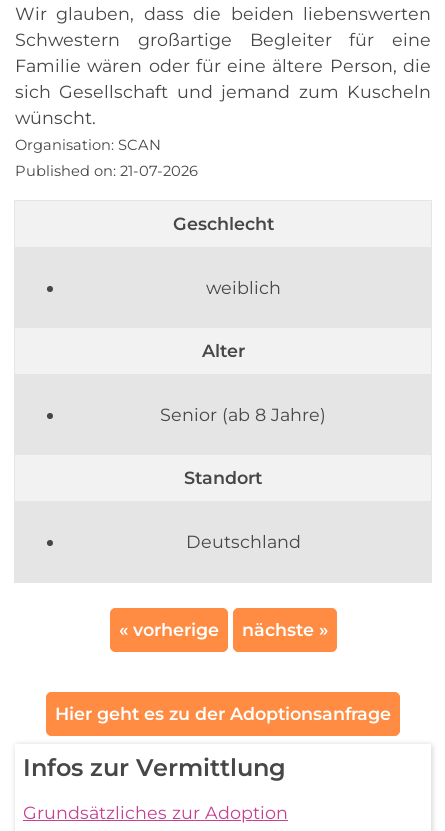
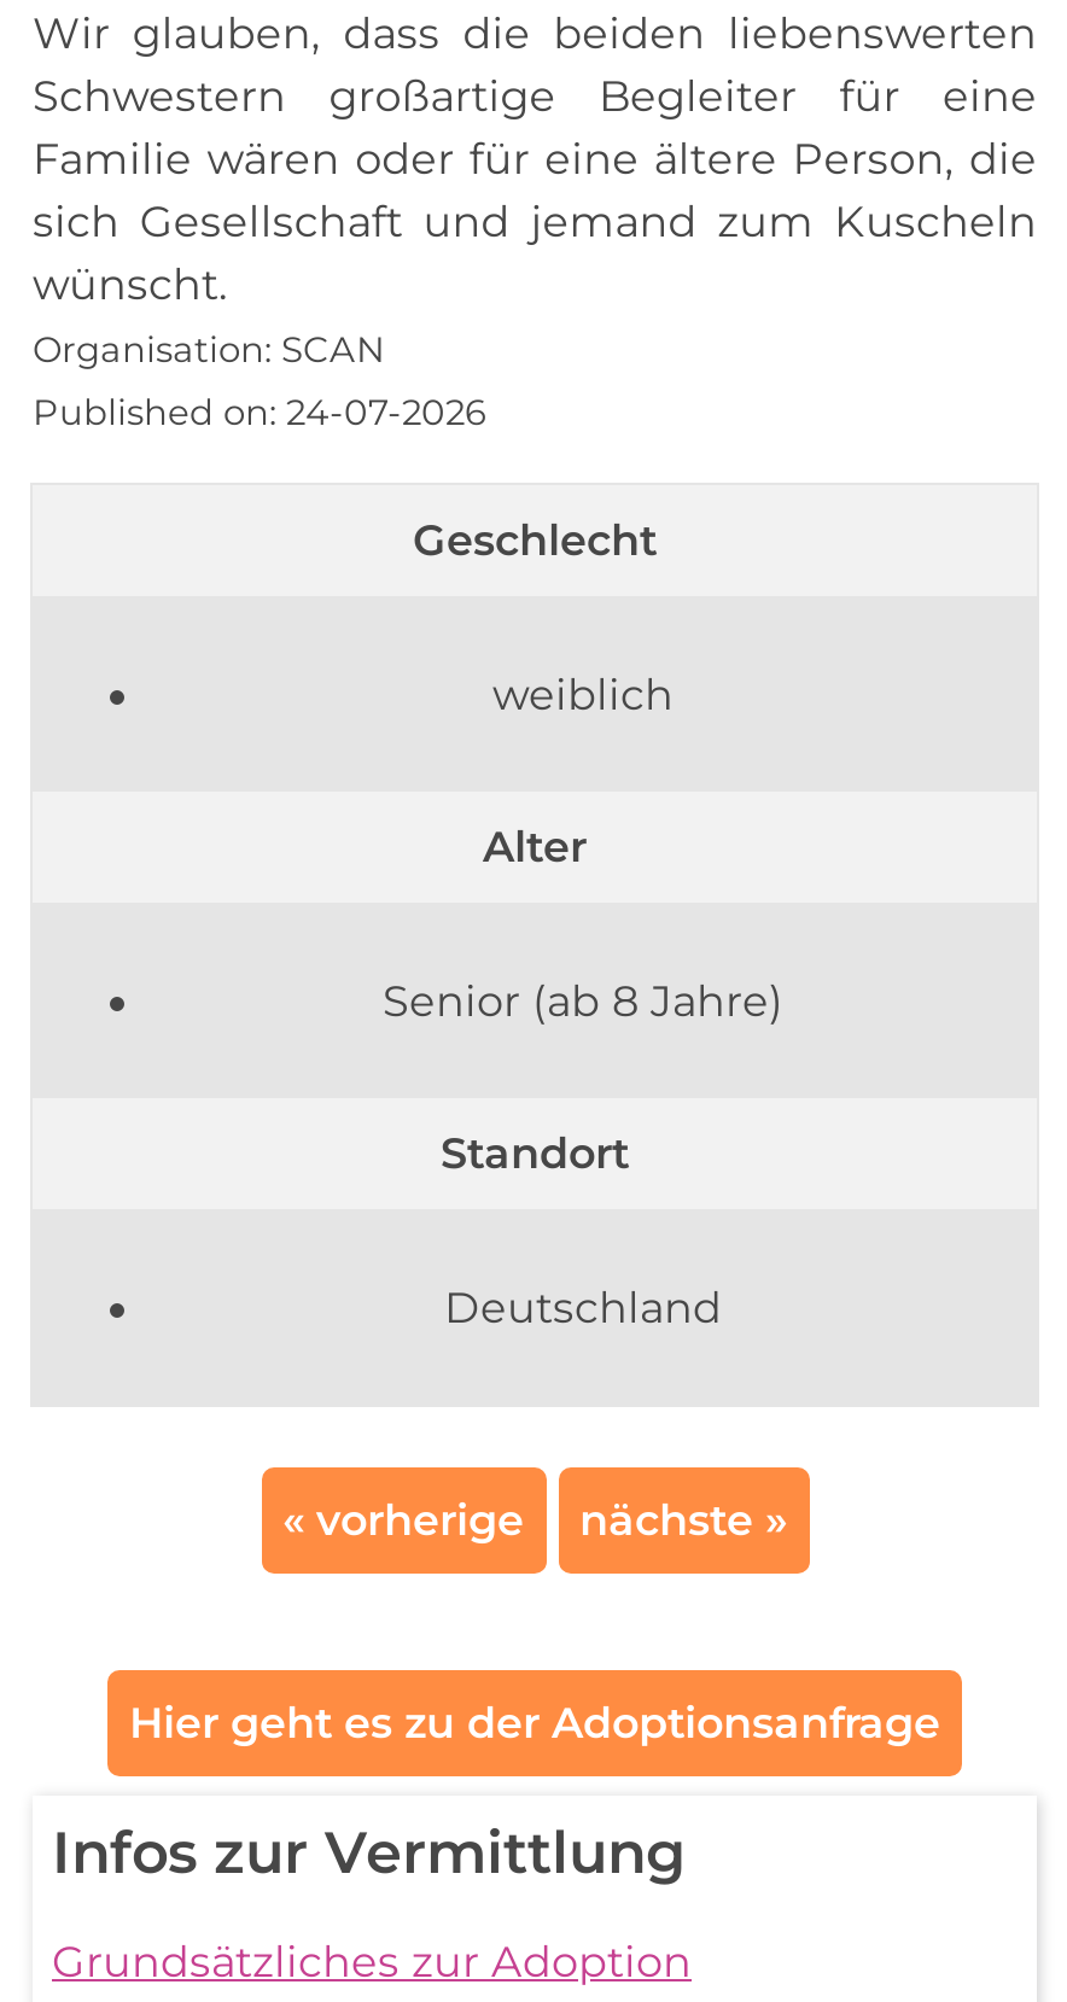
- Published on: 21-07-2026
+ Published on: 24-07-2026
